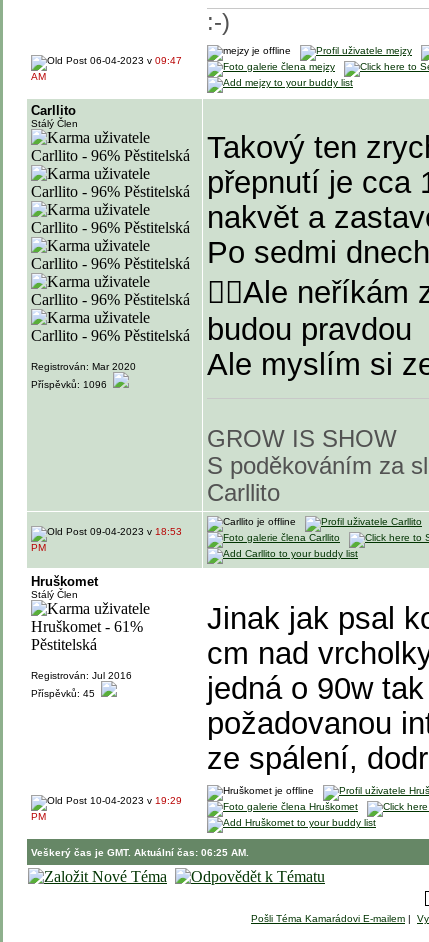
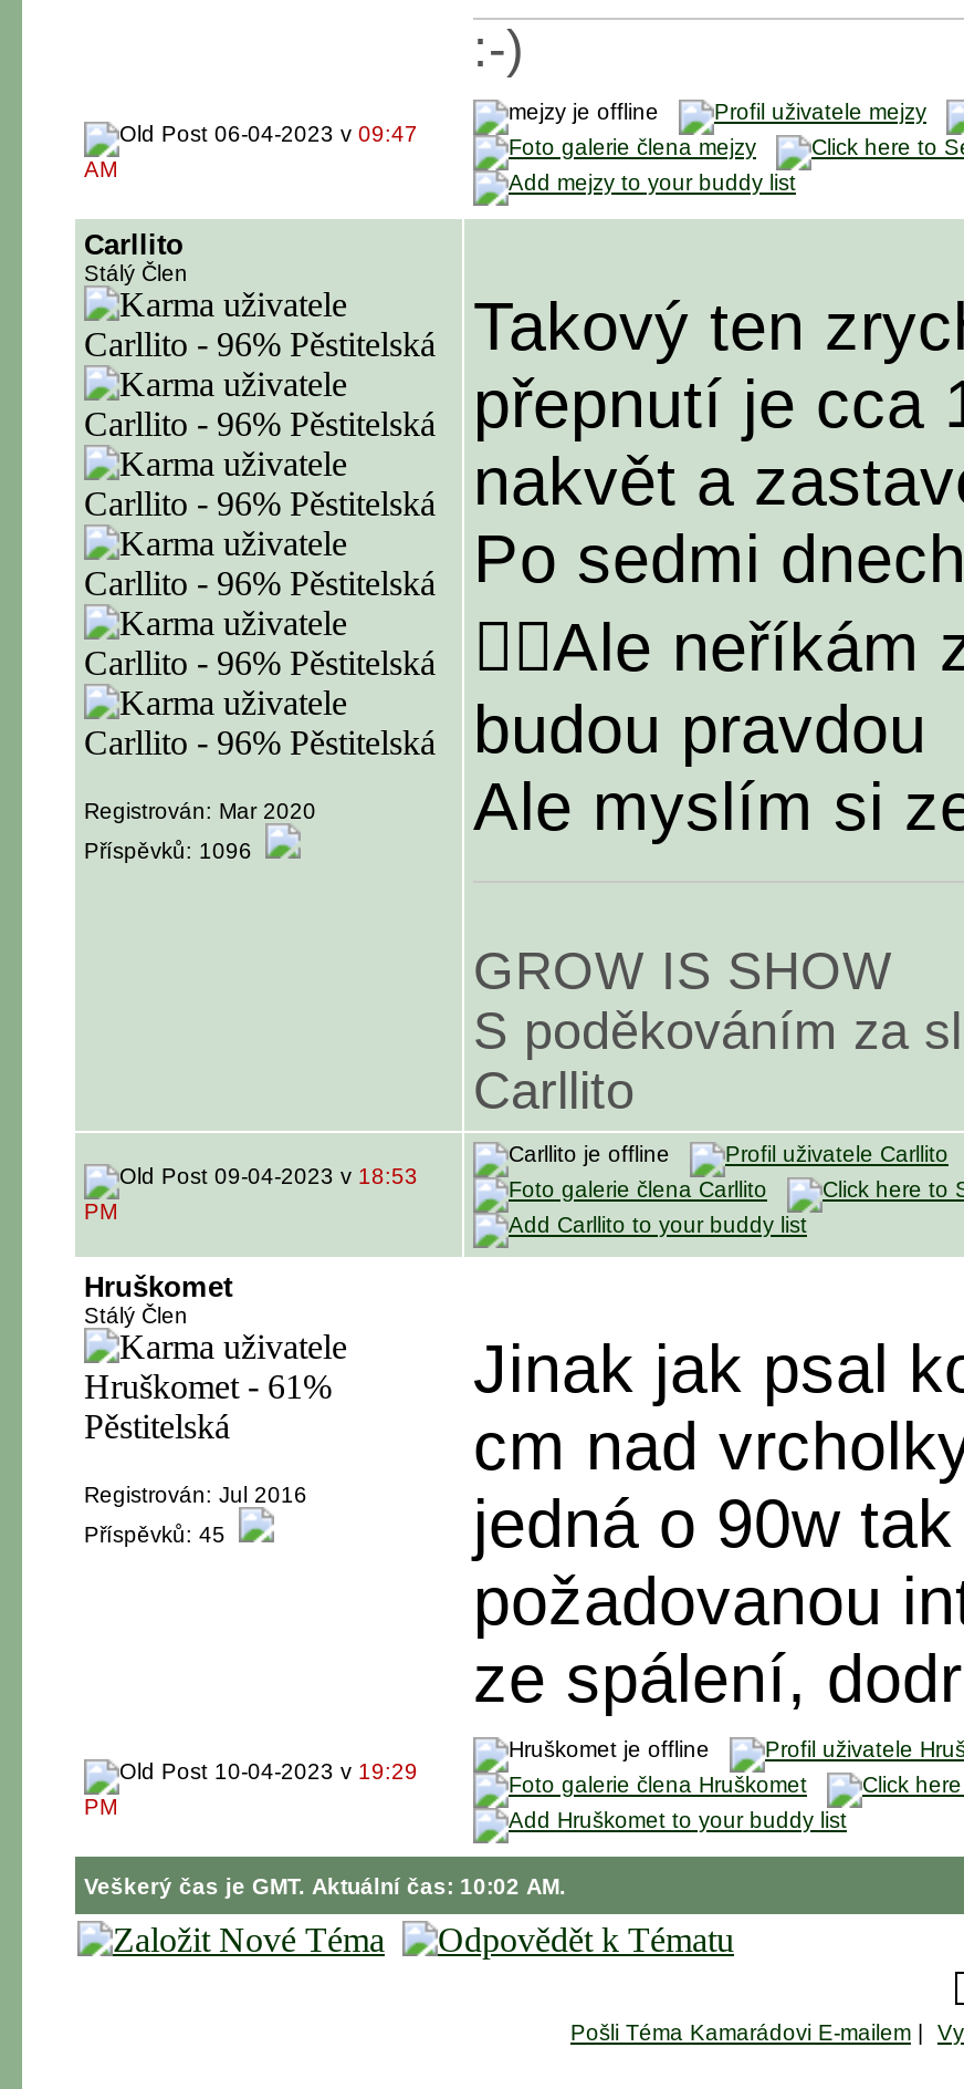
- Veškerý čas je GMT. Aktuální čas: 06:25 AM.
+ Veškerý čas je GMT. Aktuální čas: 10:02 AM.
